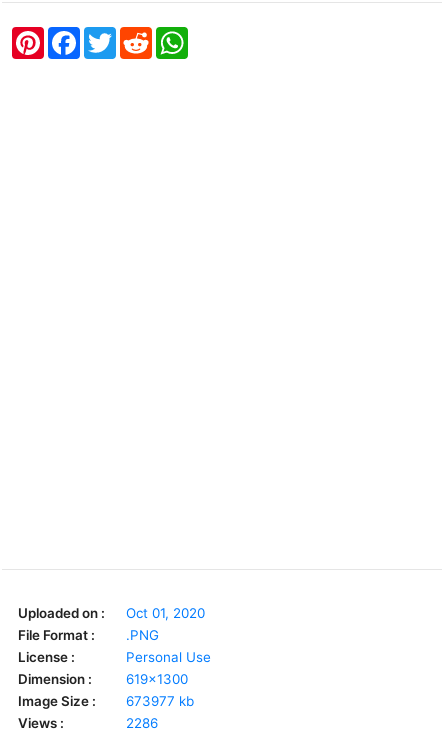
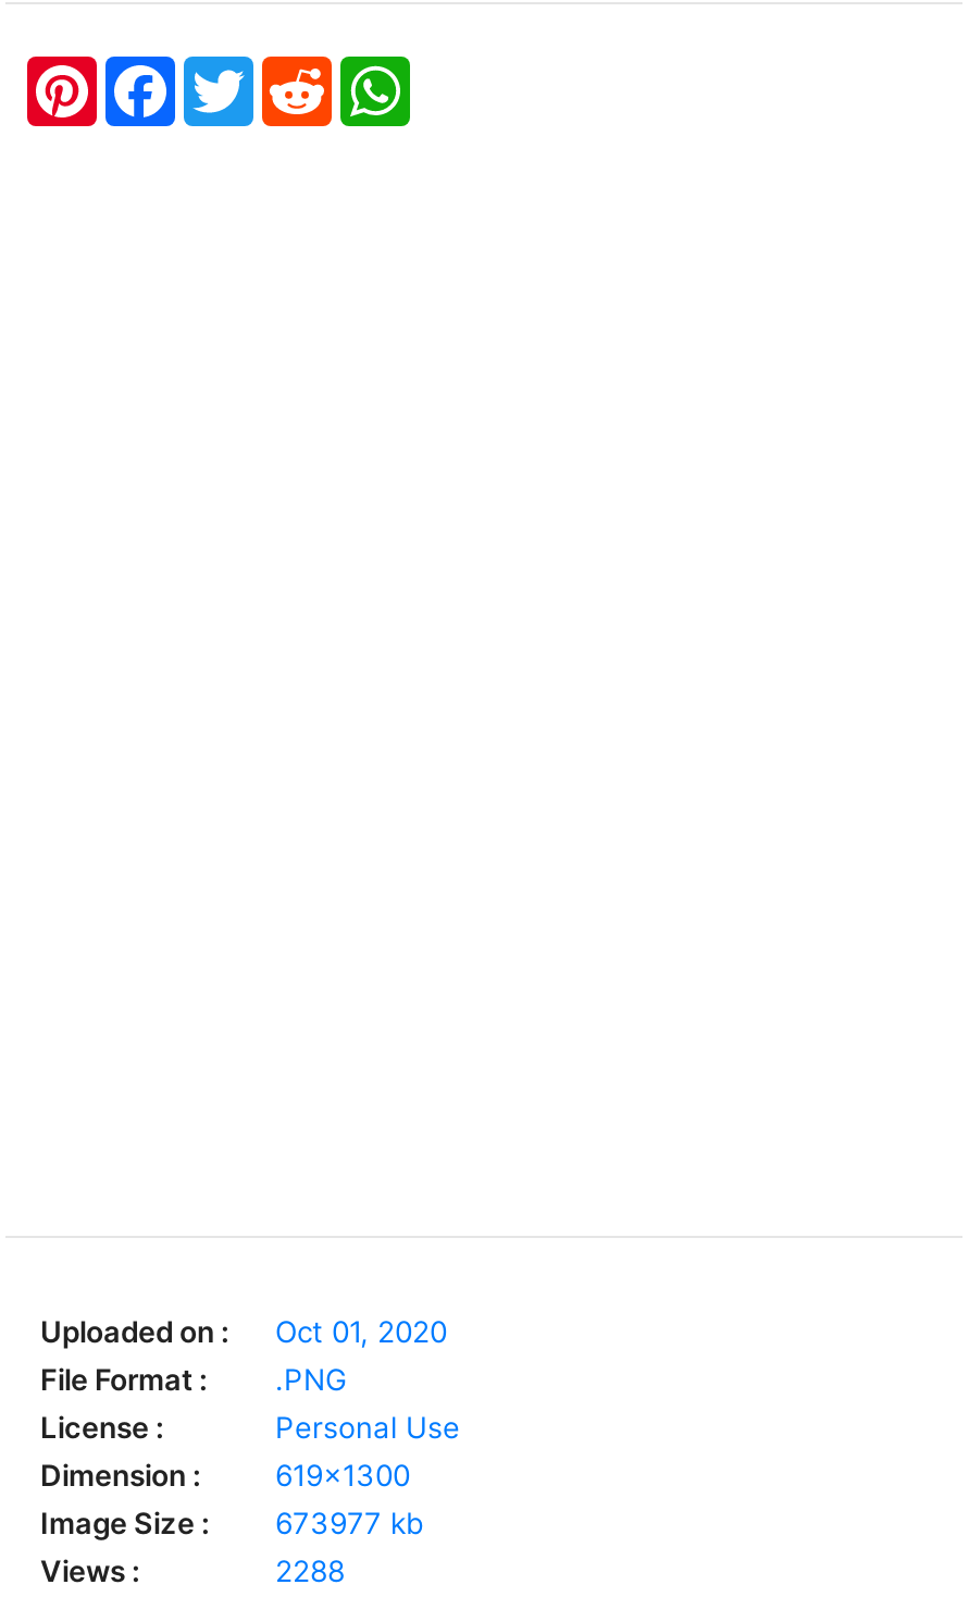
- 2286
+ 2288
